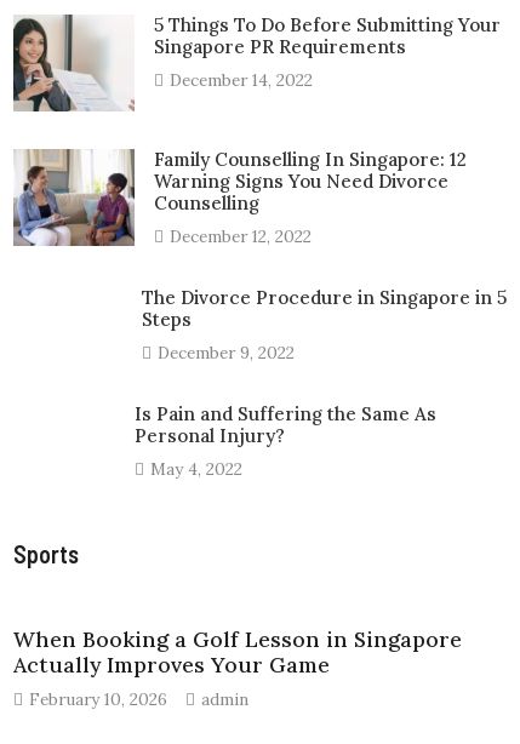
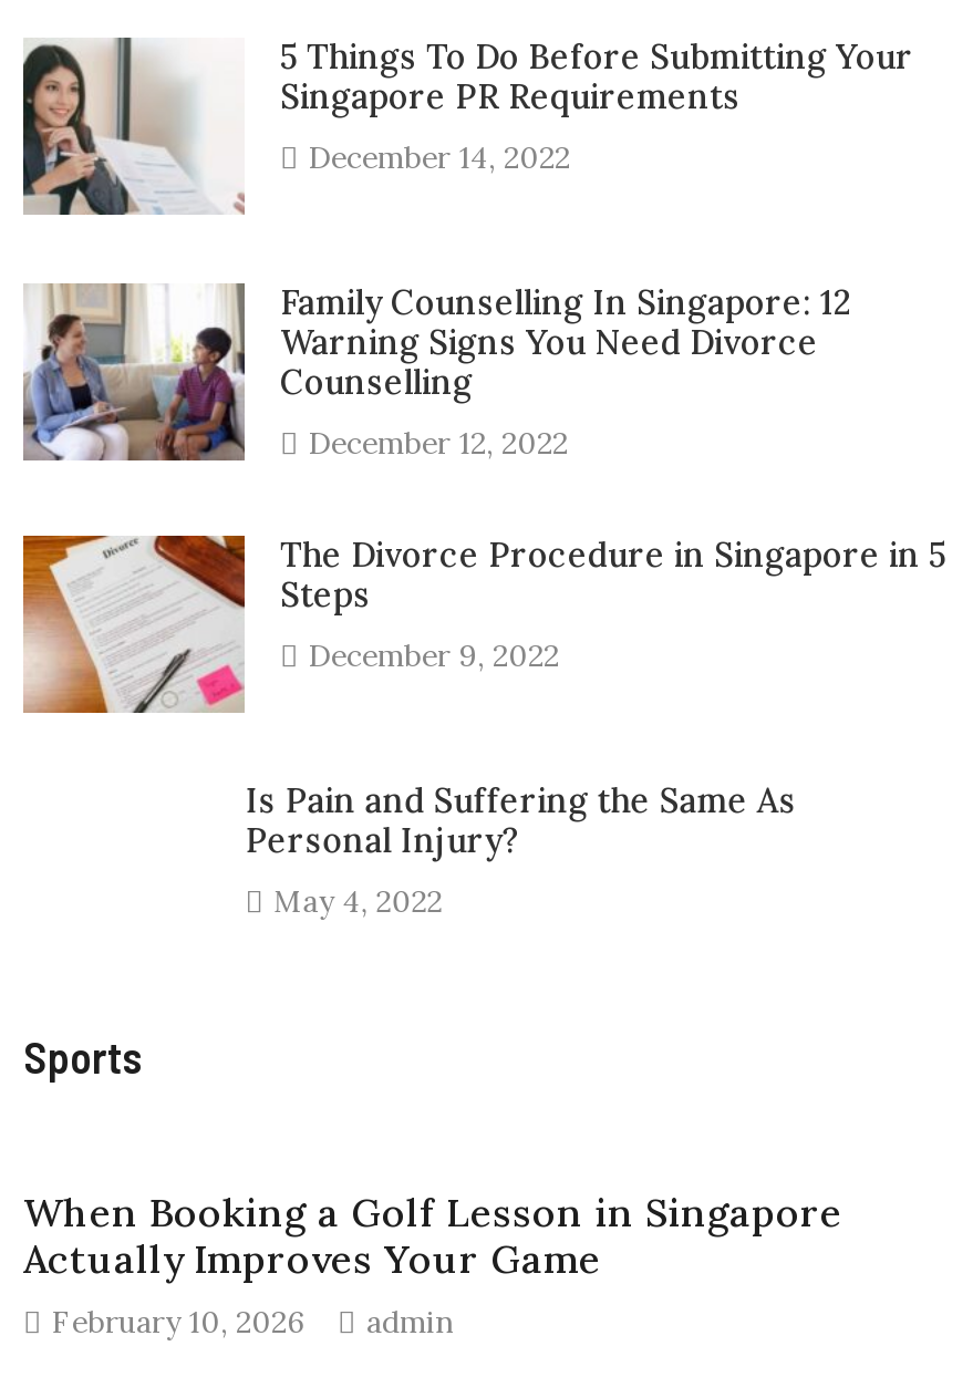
+ [image]
